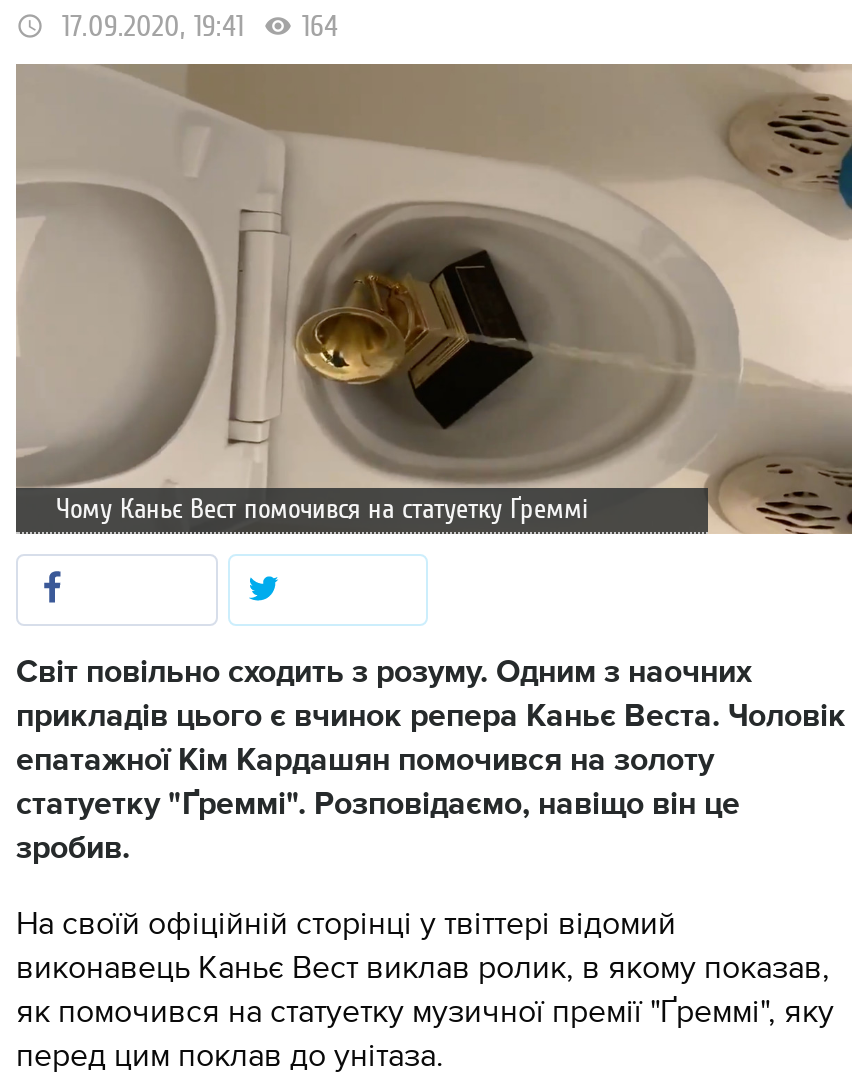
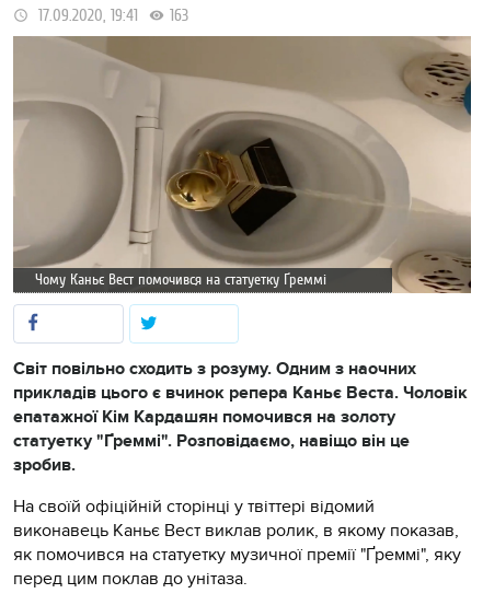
- 17.09.2020, 19:41 164
+ 17.09.2020, 19:41 163
